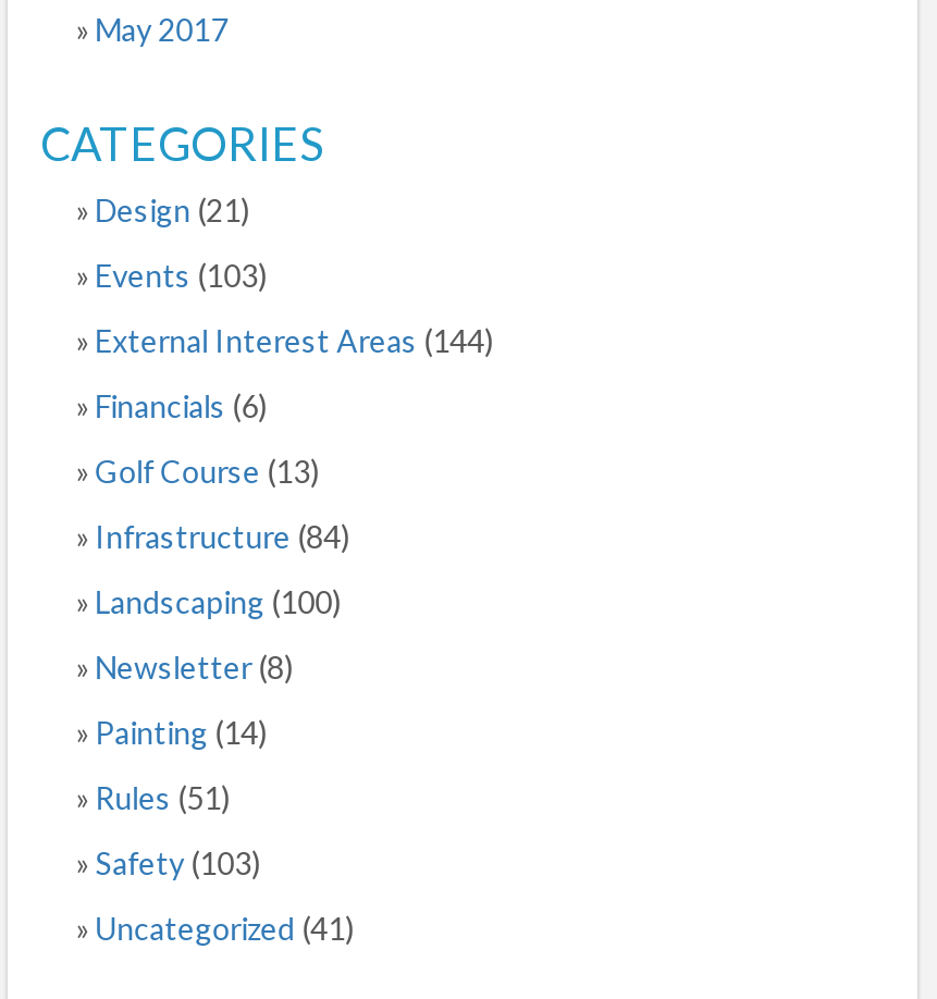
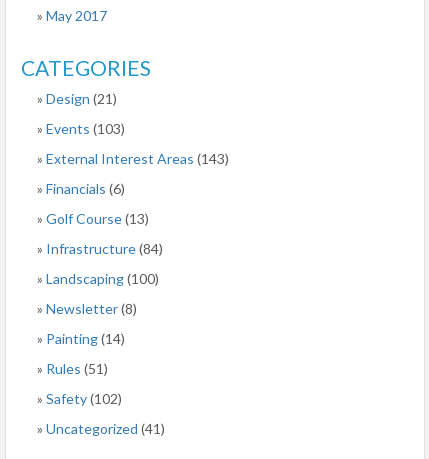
- External Interest Areas (144)
+ External Interest Areas (143)

- Safety (103)
+ Safety (102)
